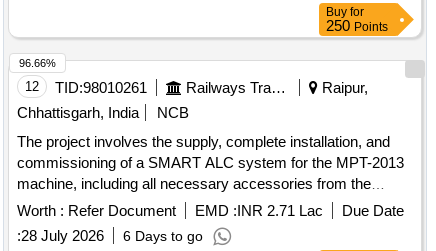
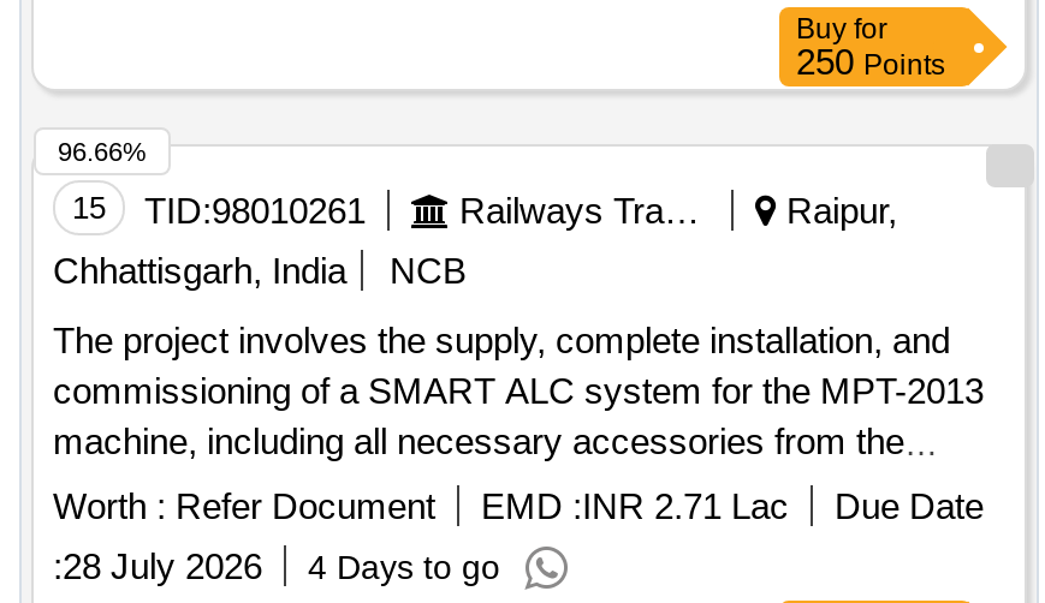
- 12 TID:98010261
+ 15 TID:98010261

- :28 July 2026 6 Days to go
+ :28 July 2026 4 Days to go
